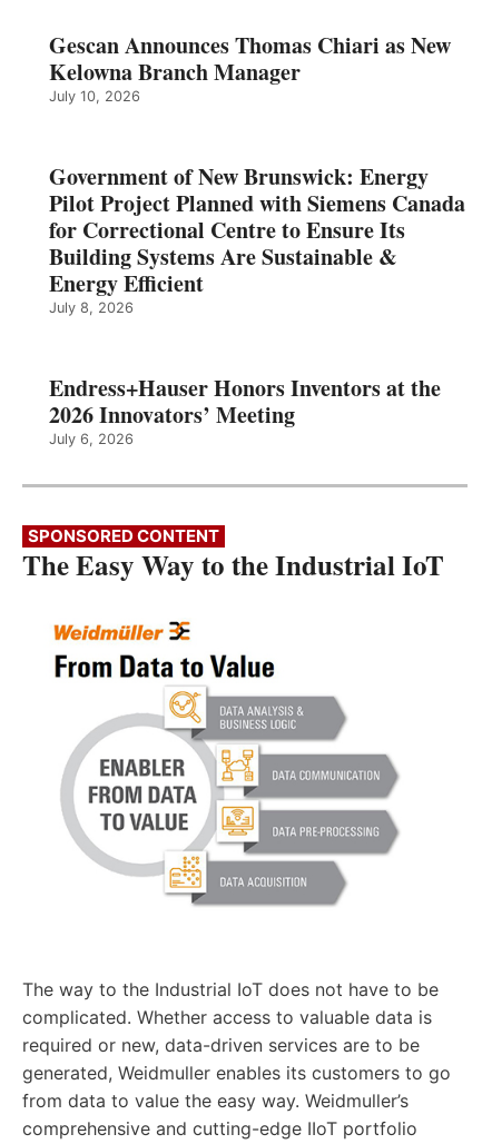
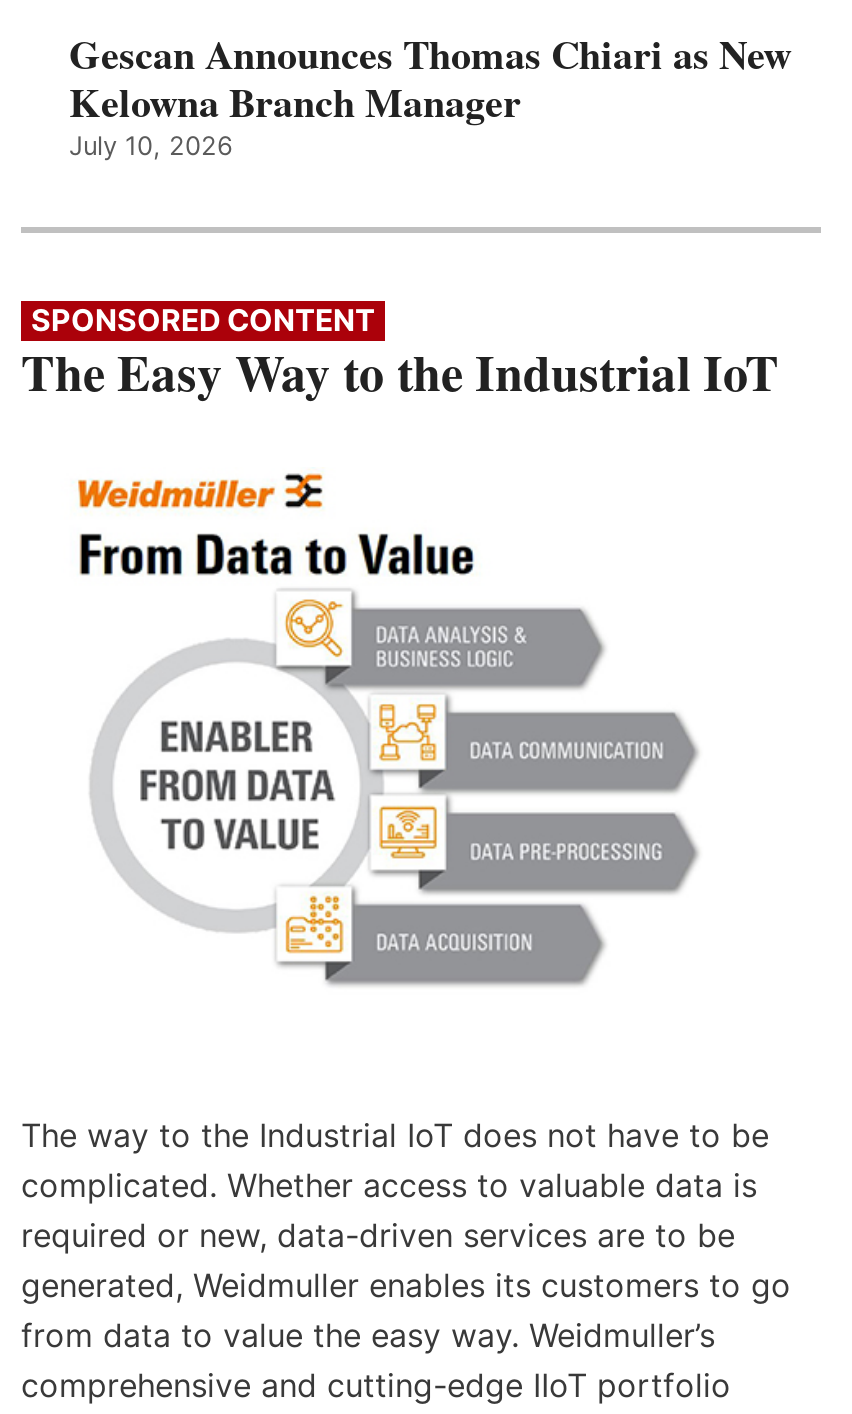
- Government of New Brunswick: Energy
- Pilot Project Planned with Siemens Canada
- for Correctional Centre to Ensure Its
- Building Systems Are Sustainable &
- Energy Efficient
- July 8, 2026
- Endress+Hauser Honors Inventors at the
- 2026 Innovators’ Meeting
- July 6, 2026
